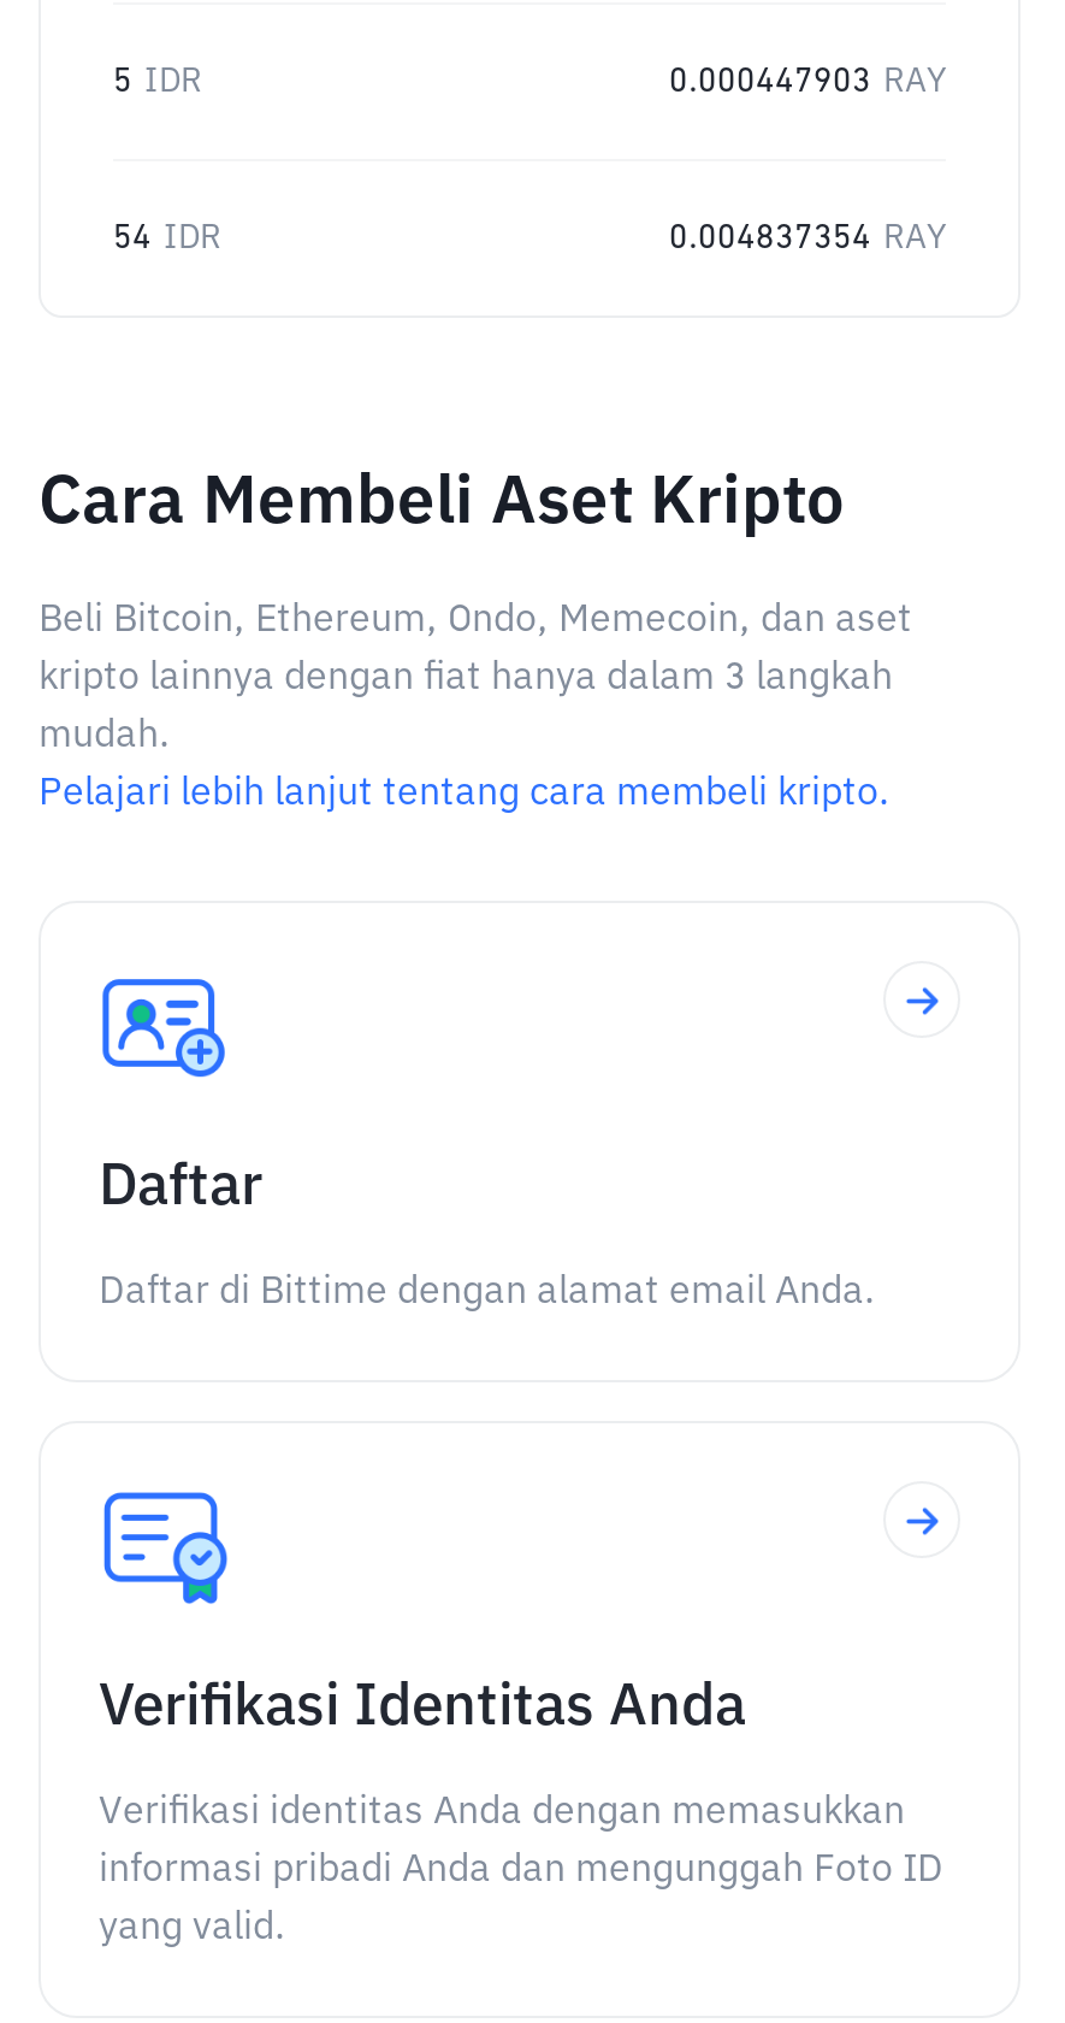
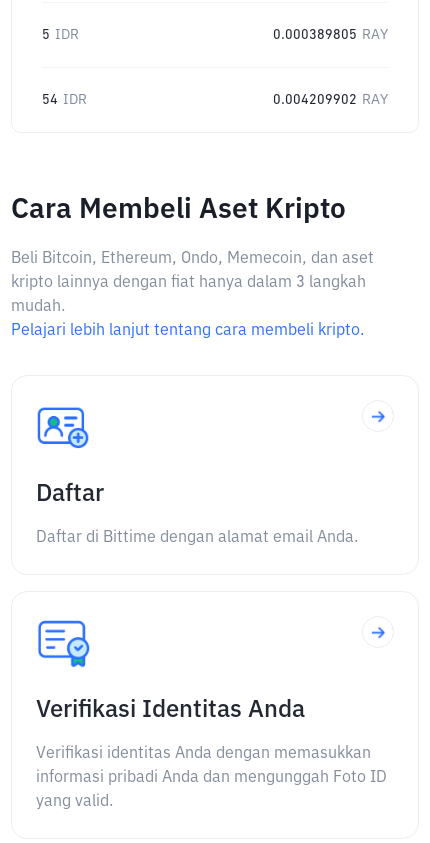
- 0.000447903 RAY
+ 0.000389805 RAY

- 0.004837354 RAY
+ 0.004209902 RAY
